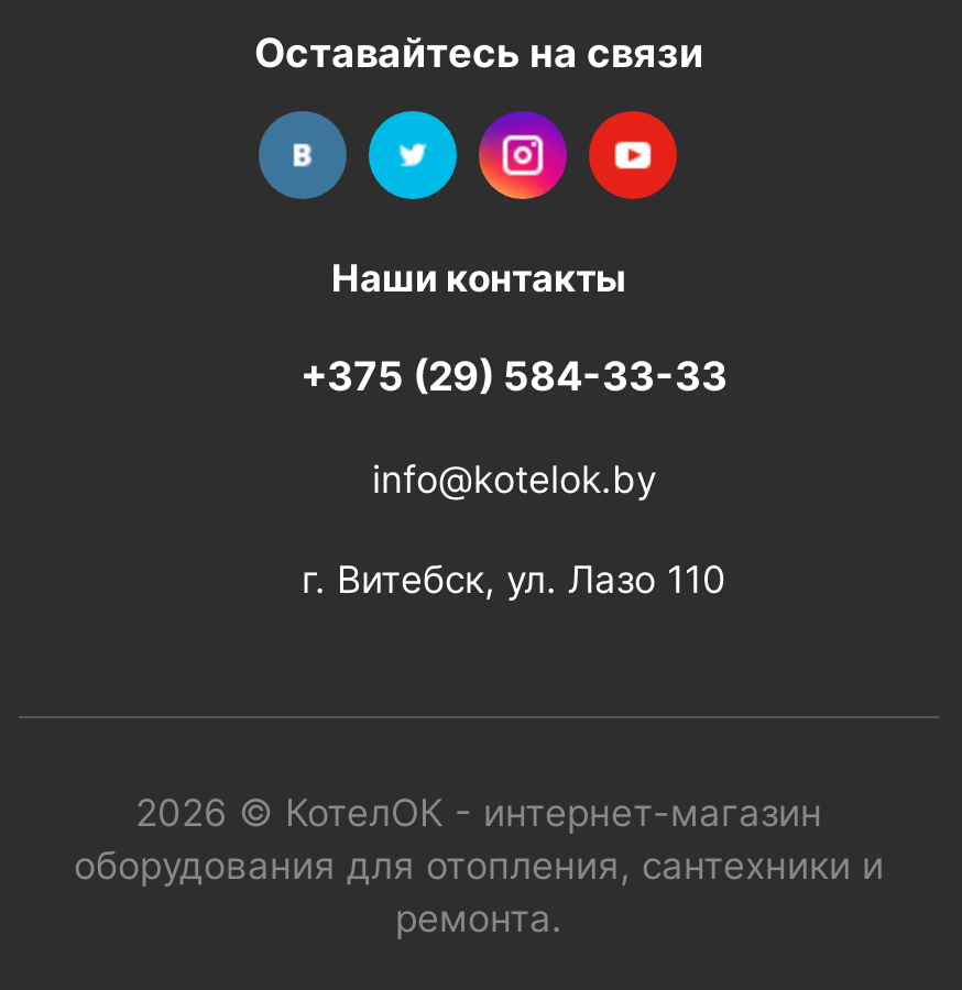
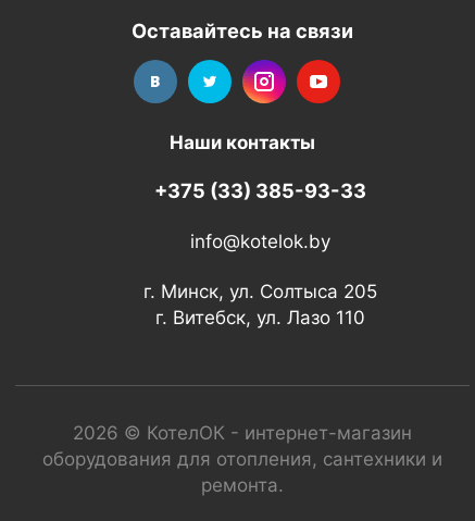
- +375 (29) 584-33-33
+ +375 (33) 385-93-33

+ г. Минск, ул. Солтыса 205
